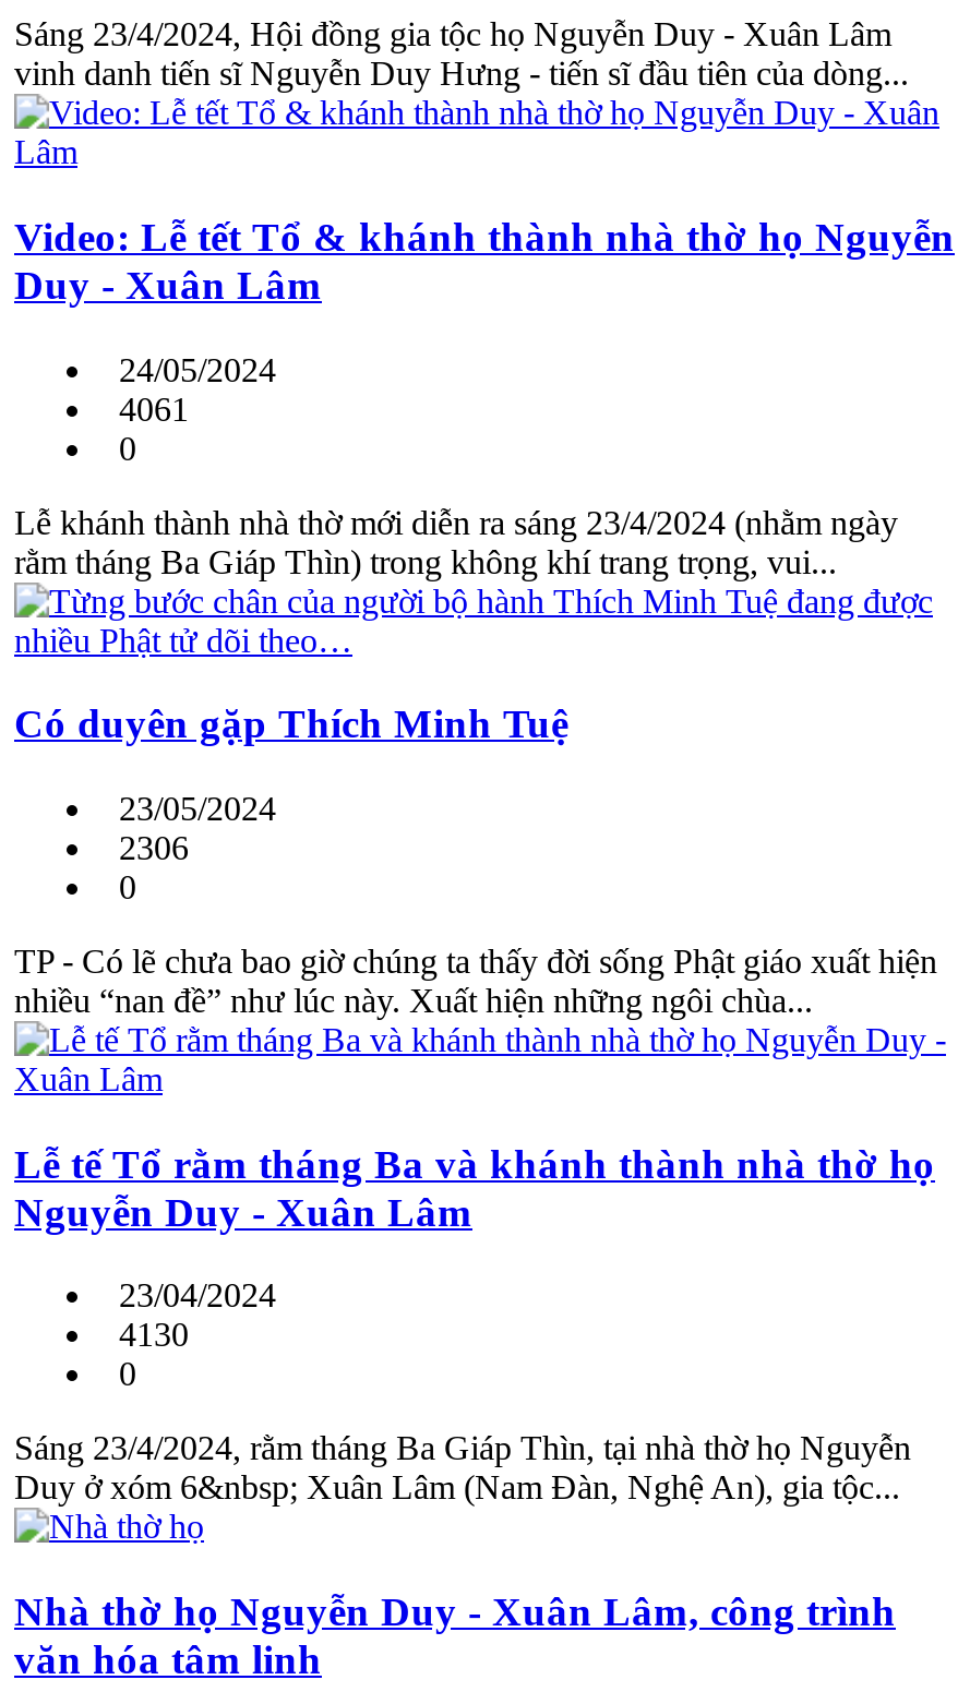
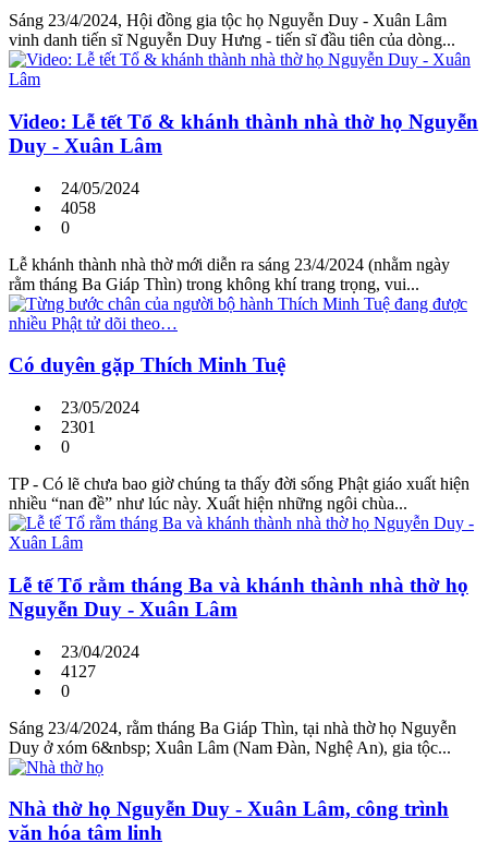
- 4061
+ 4058

- 2306
+ 2301

- 4130
+ 4127
